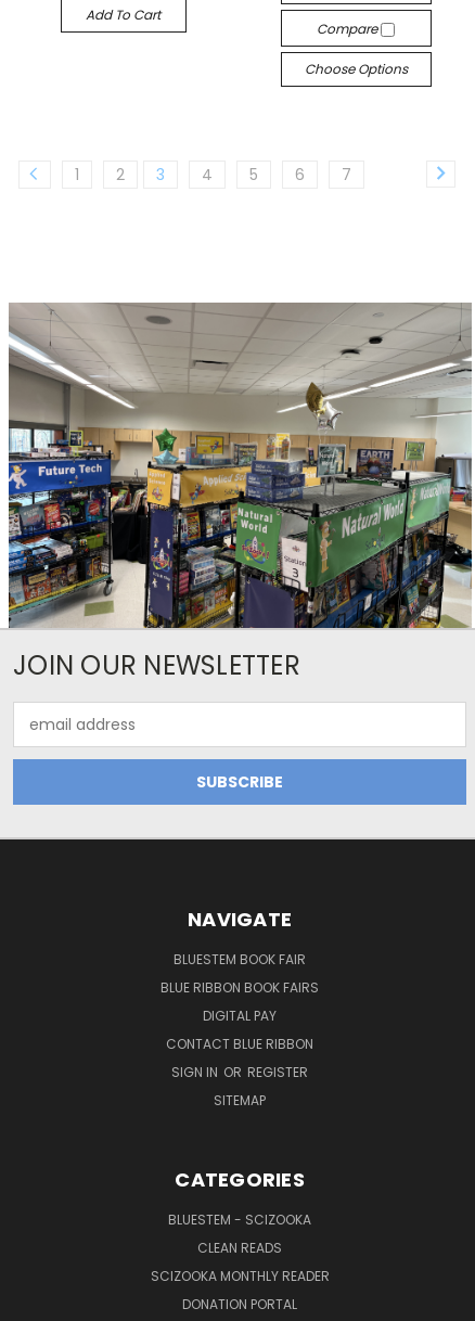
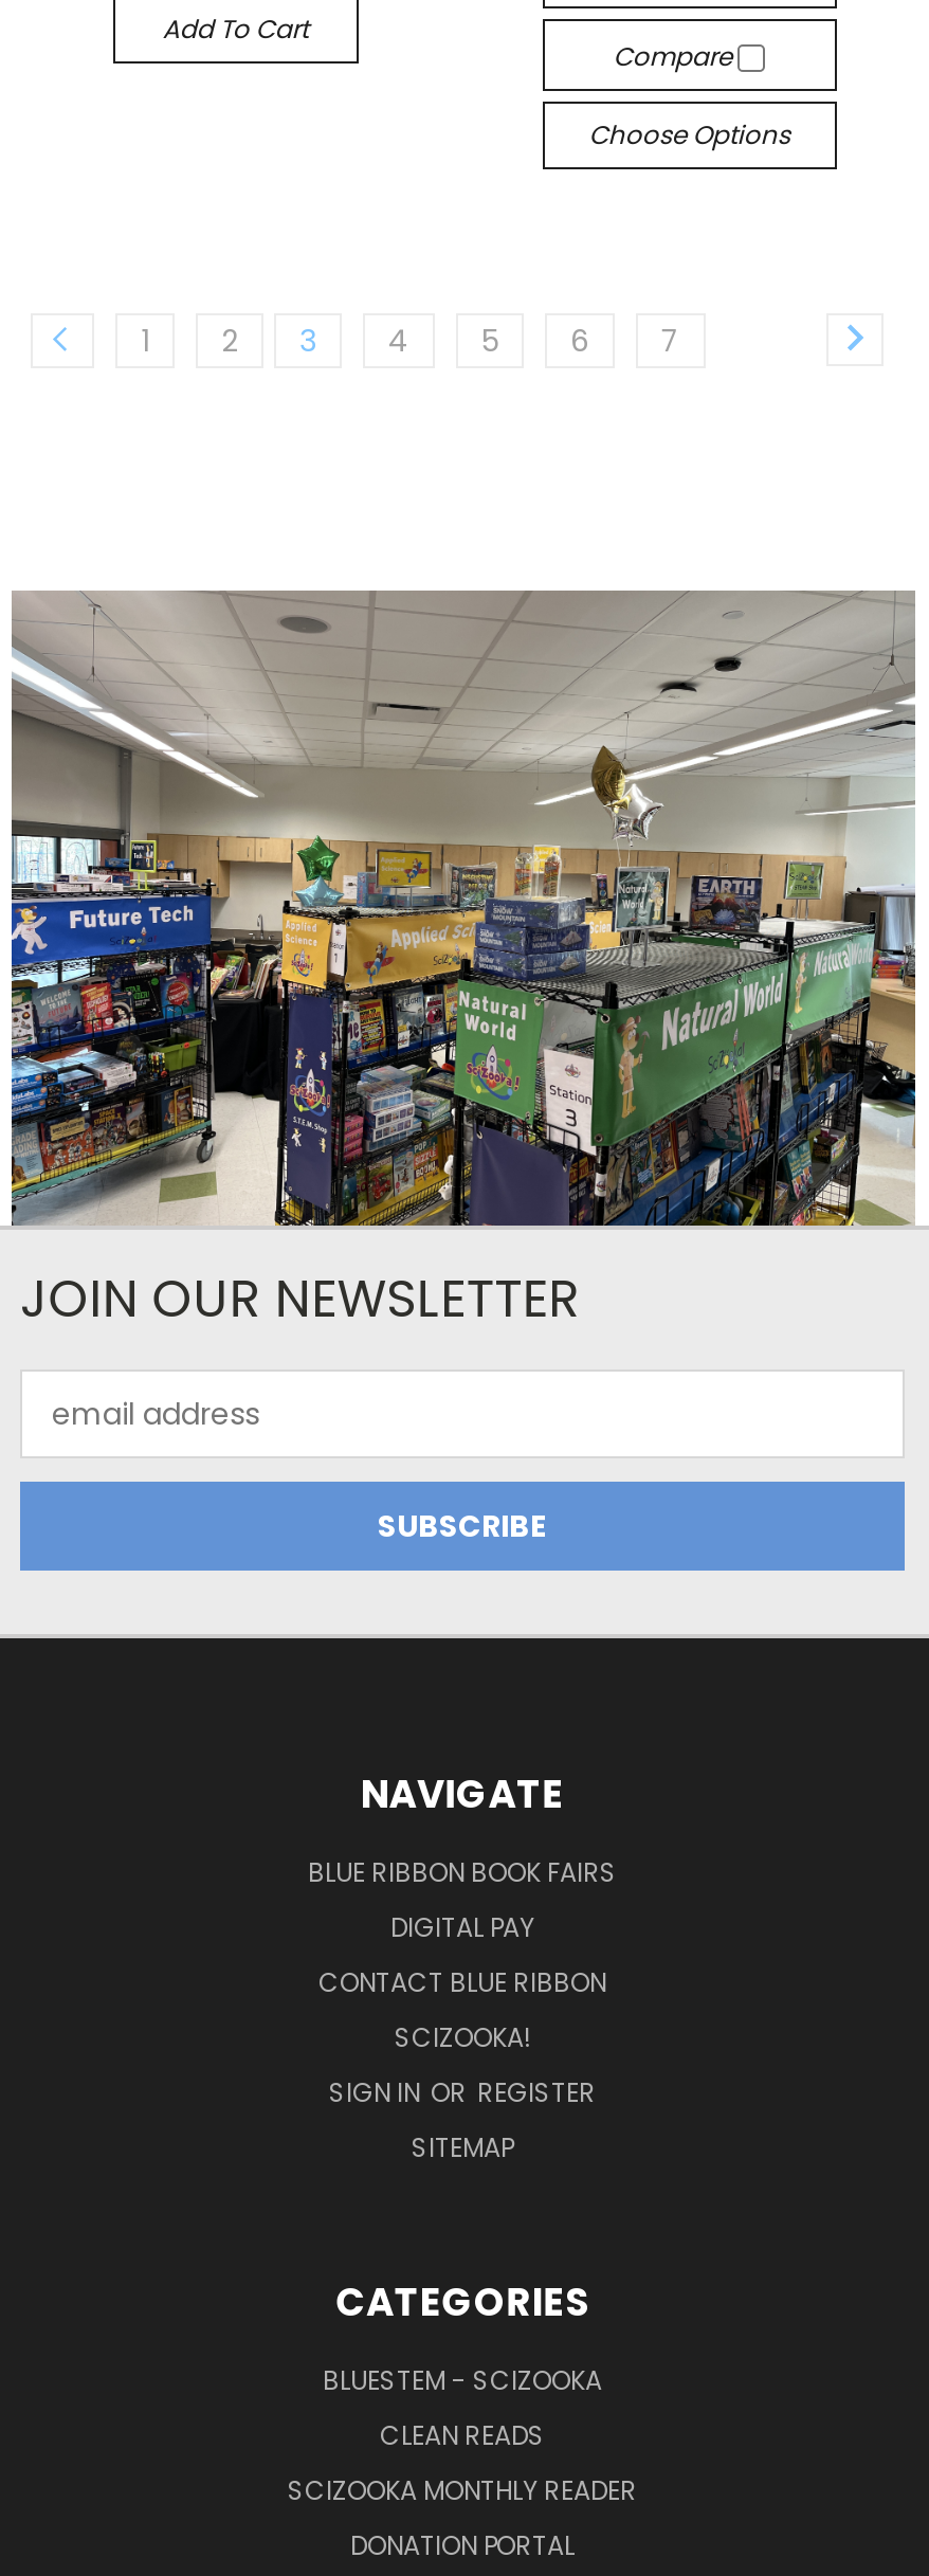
- BLUESTEM BOOK FAIR

moved up: BLUE RIBBON BOOK FAIRS | DIGITAL PAY | CONTACT BLUE RIBBON

+ SCIZOOKA!
